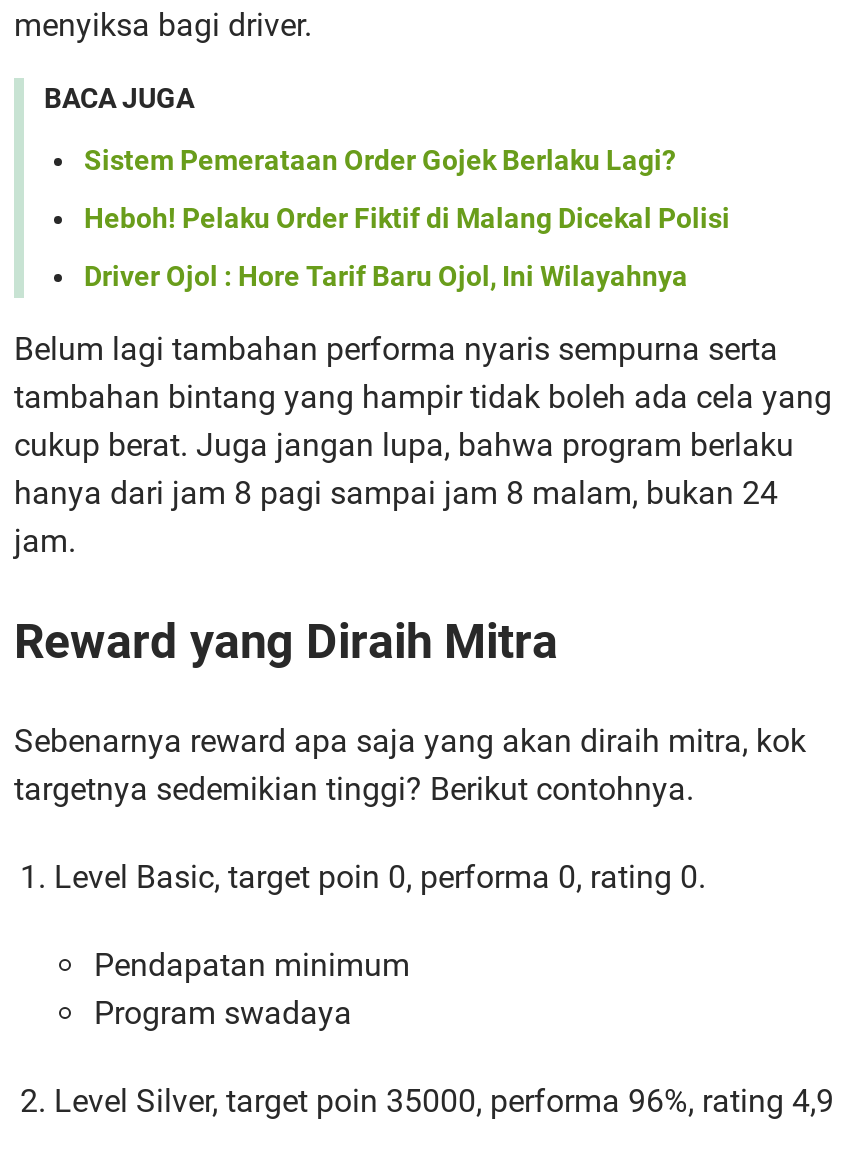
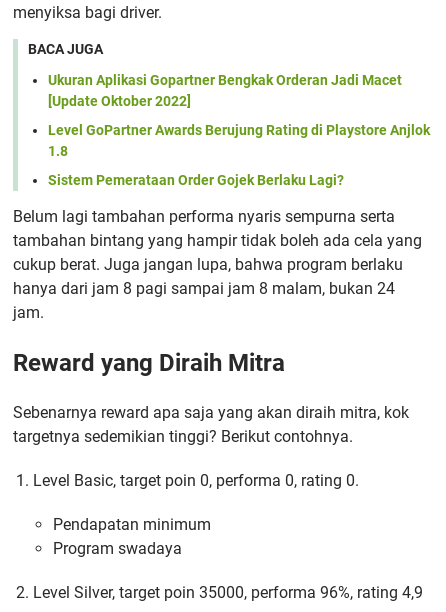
+ Ukuran Aplikasi Gopartner Bengkak Orderan Jadi Macet
+ [Update Oktober 2022]
+ Level GoPartner Awards Berujung Rating di Playstore Anjlok
+ 1.8

moved down: Sistem Pemerataan Order Gojek Berlaku Lagi?

- Heboh! Pelaku Order Fiktif di Malang Dicekal Polisi
- Driver Ojol : Hore Tarif Baru Ojol, Ini Wilayahnya
